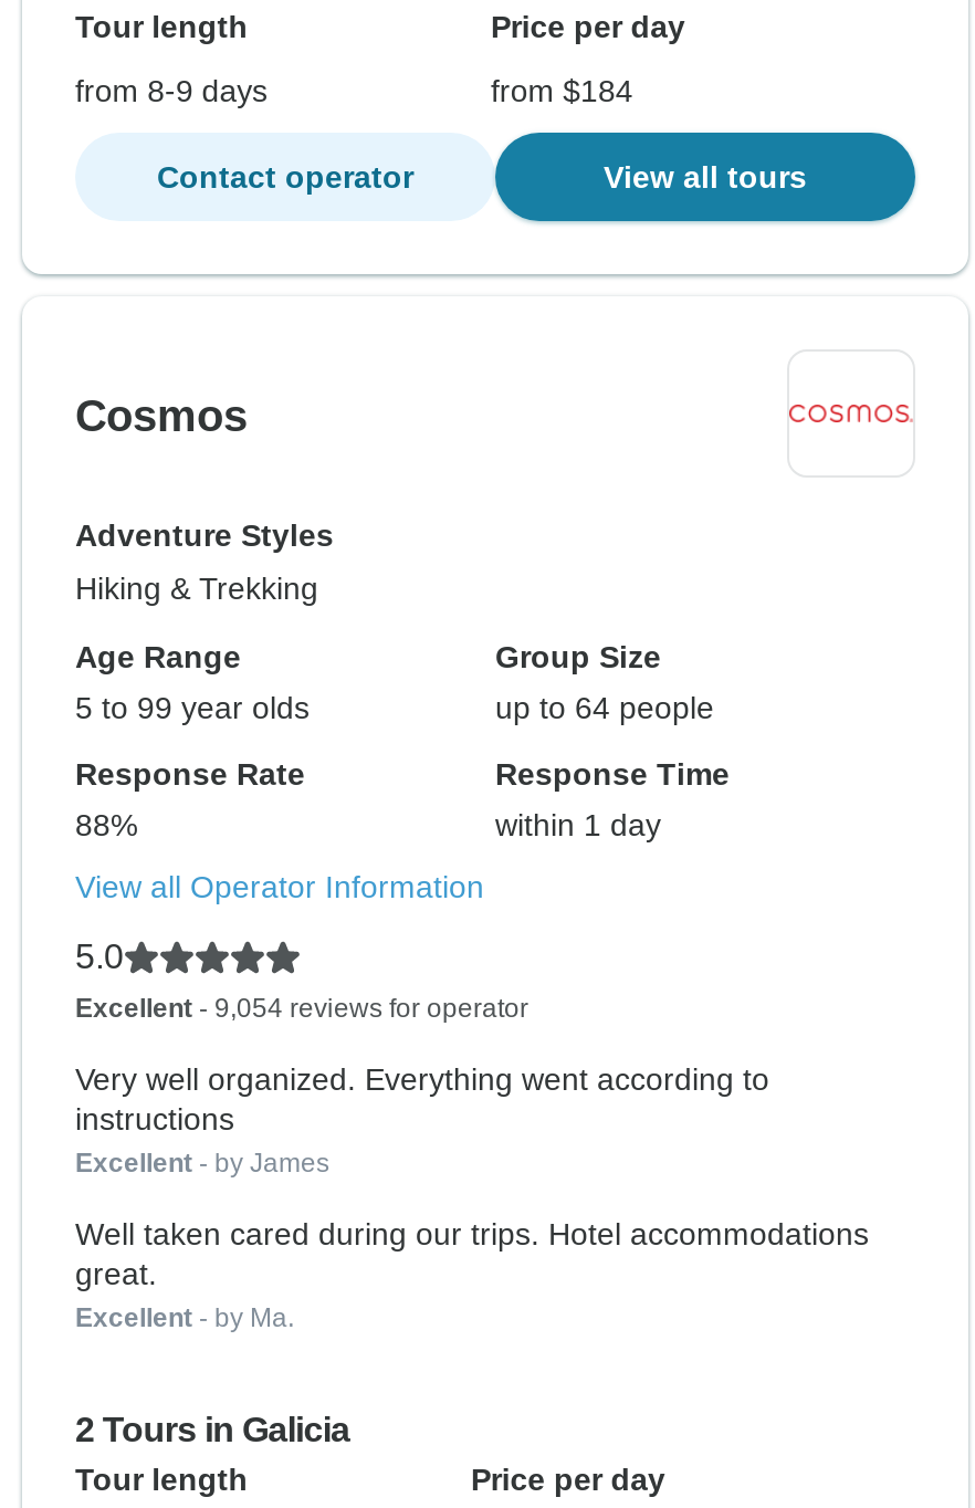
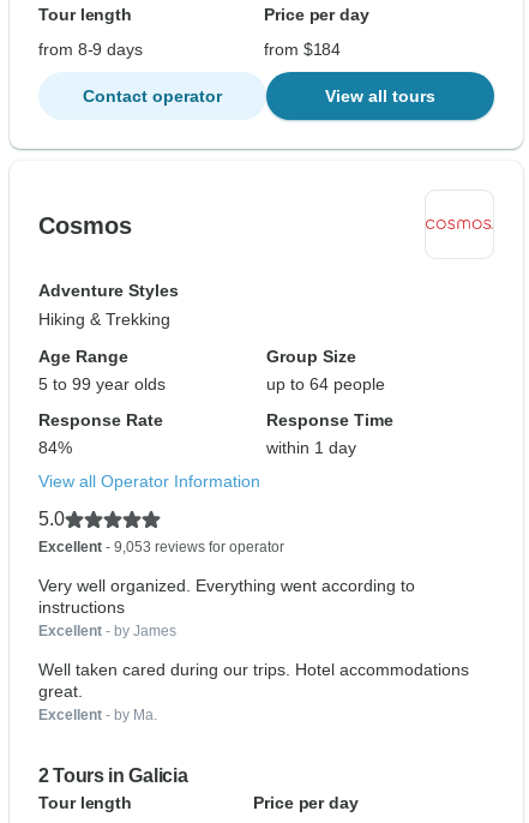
- 88%
+ 84%

- Excellent - 9,054 reviews for operator
+ Excellent - 9,053 reviews for operator
